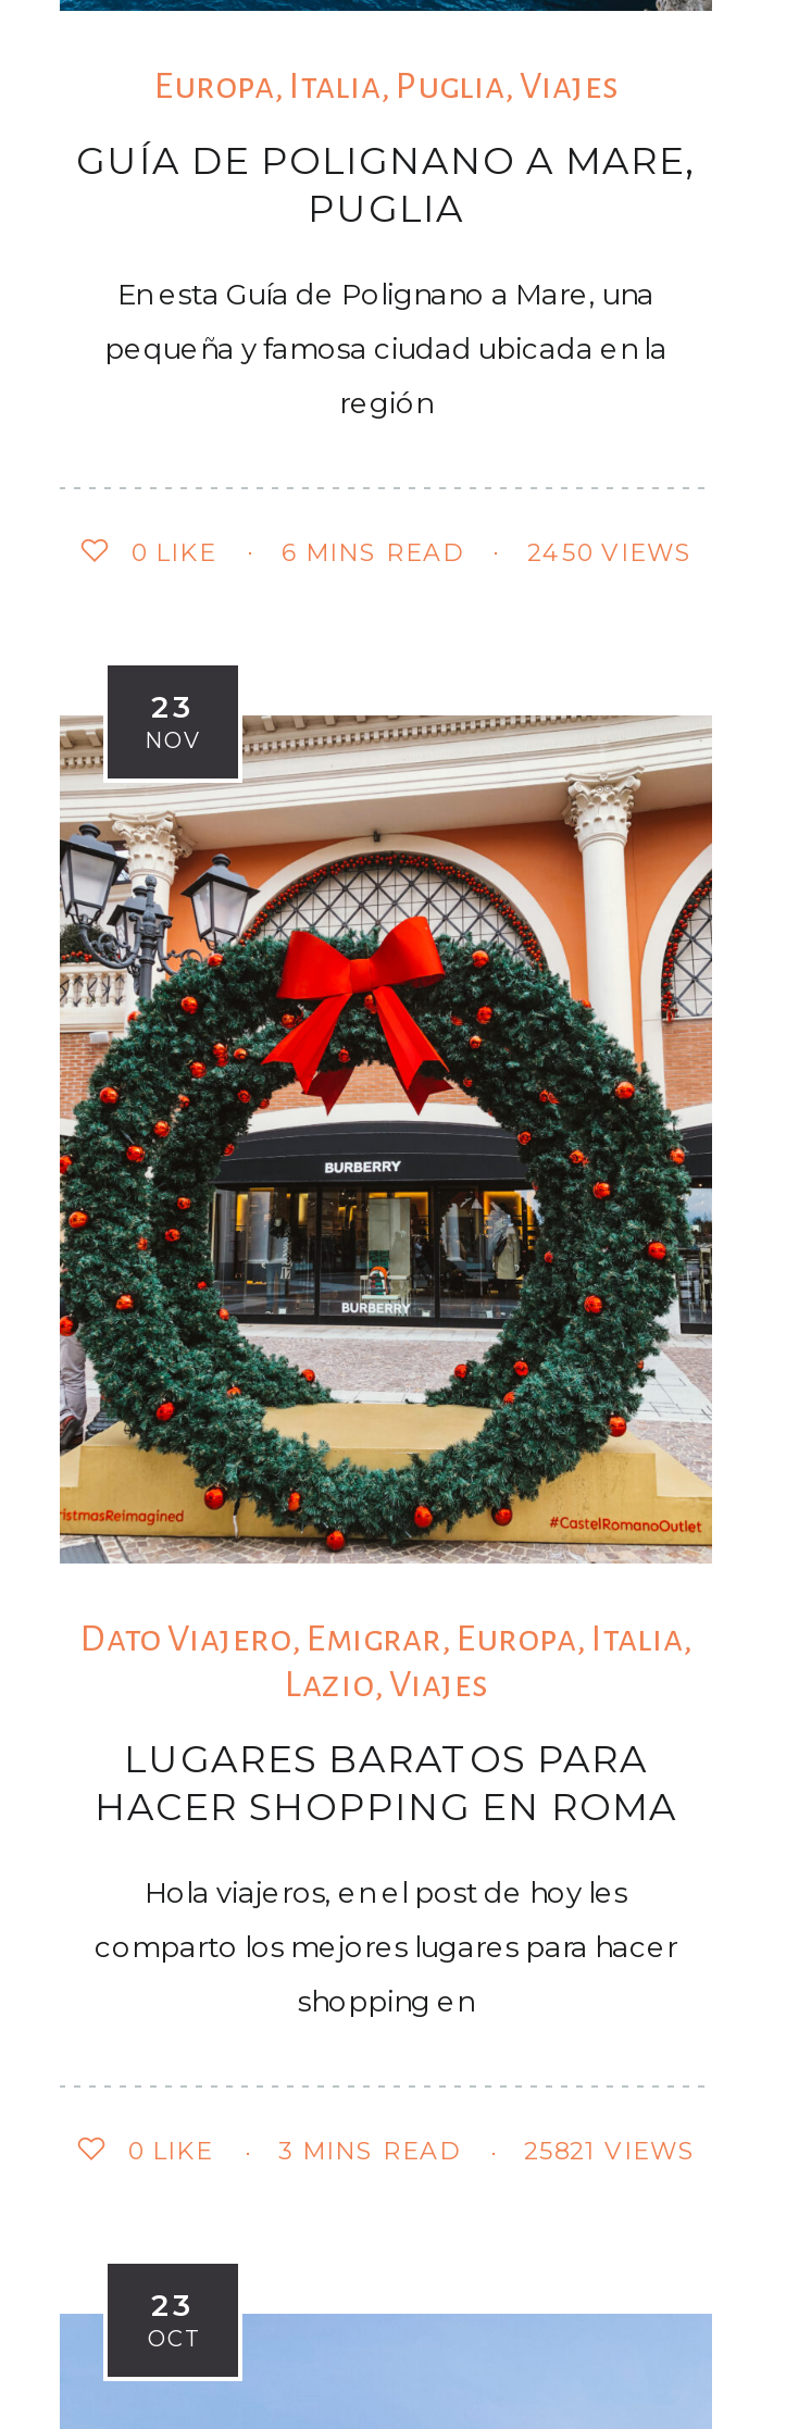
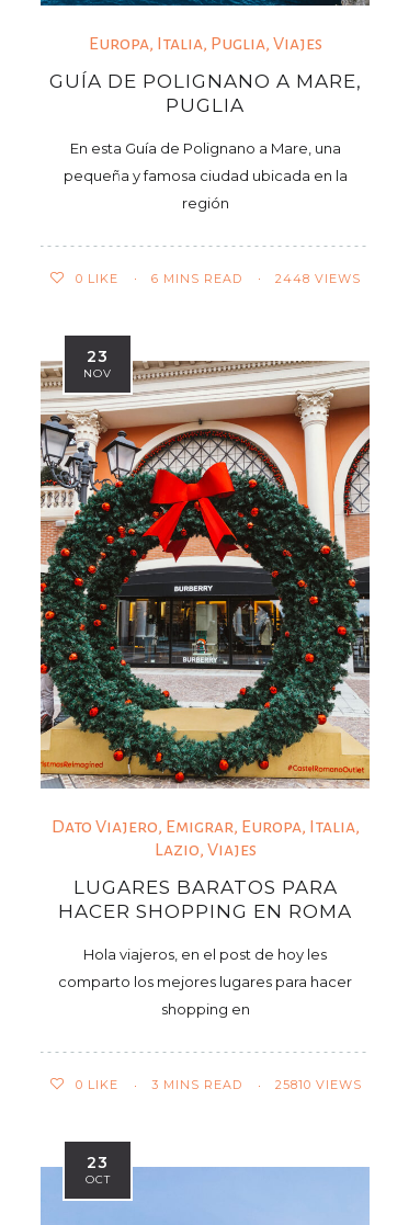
- 2450 VIEWS
+ 2448 VIEWS

- 25821 VIEWS
+ 25810 VIEWS
